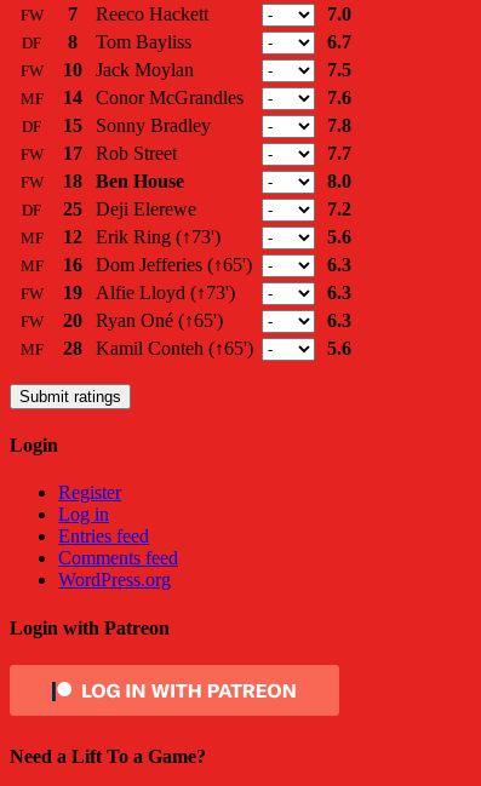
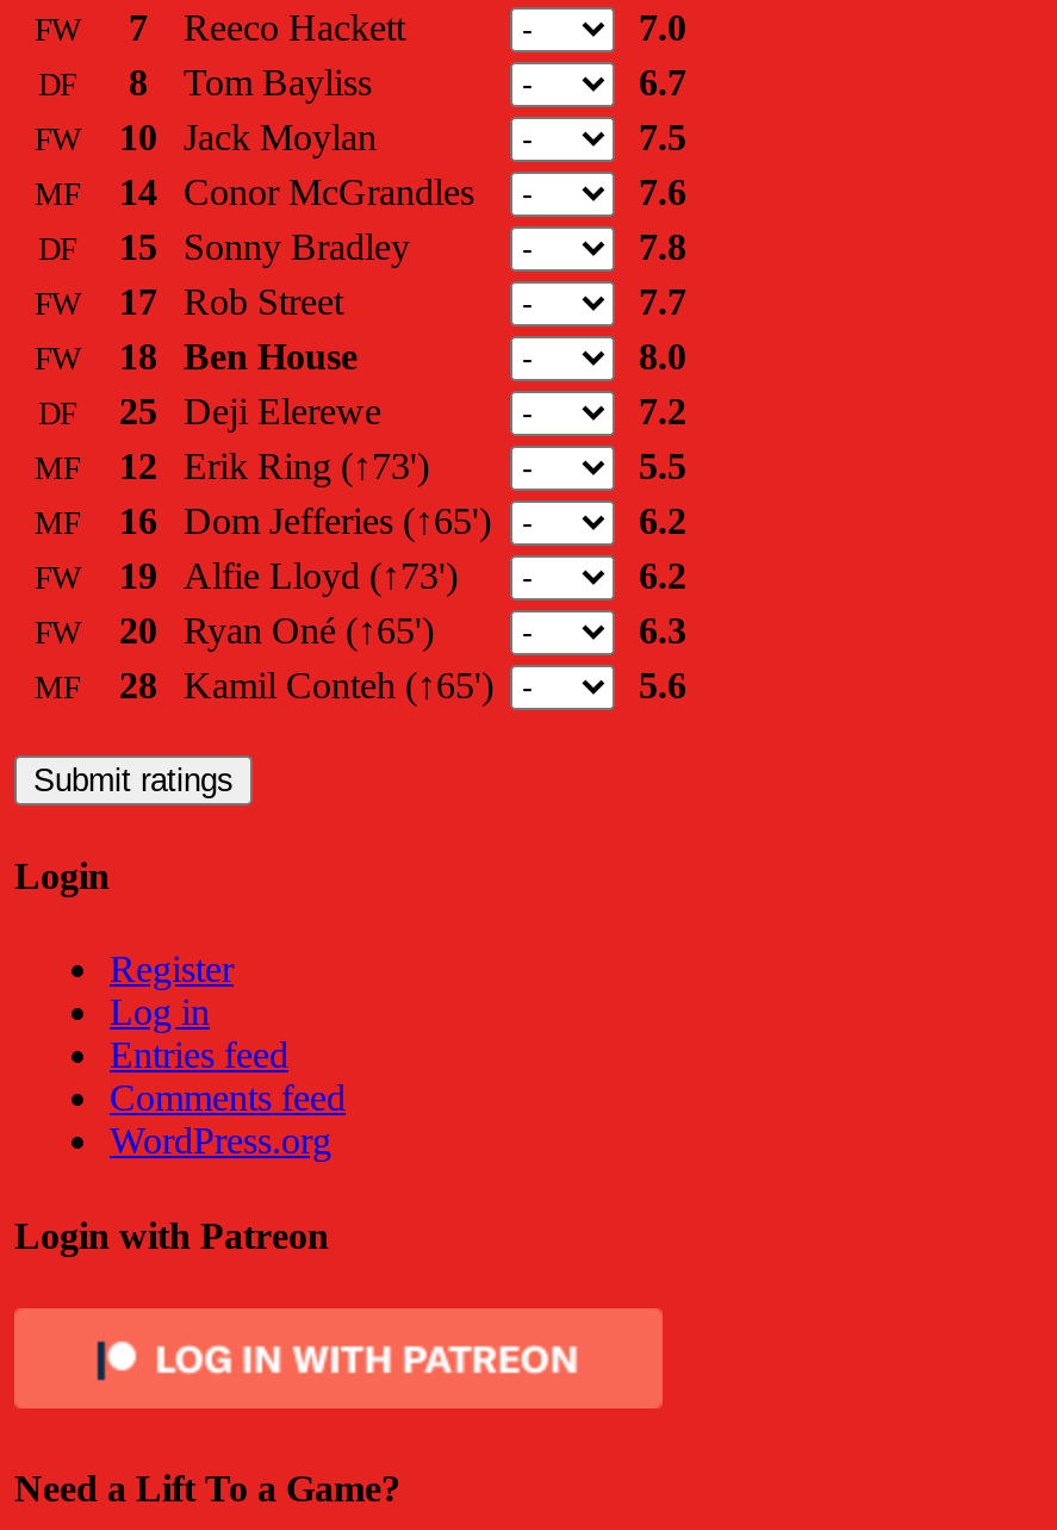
- 5.6
+ 5.5

- 6.3
+ 6.2

- 6.3
+ 6.2
